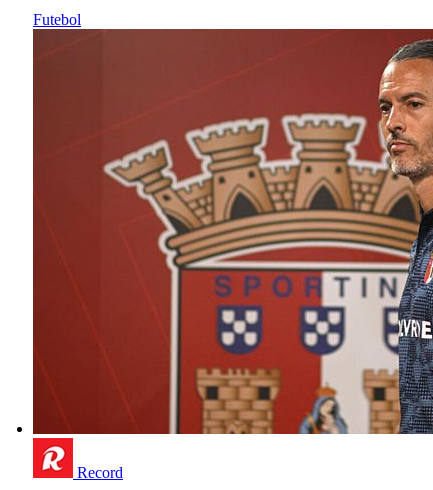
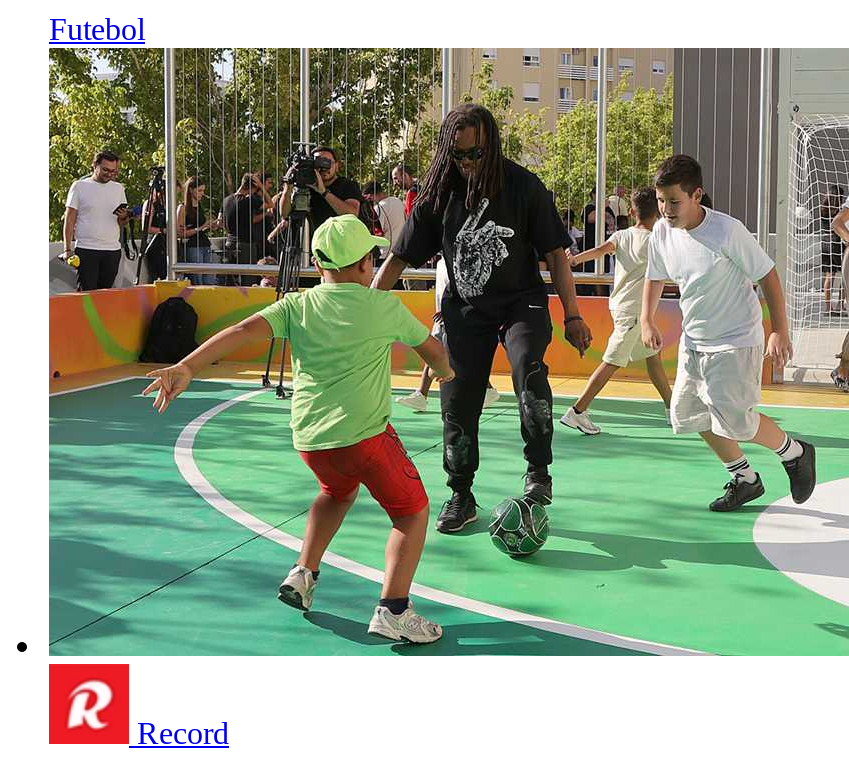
- [image]
+ [image]
